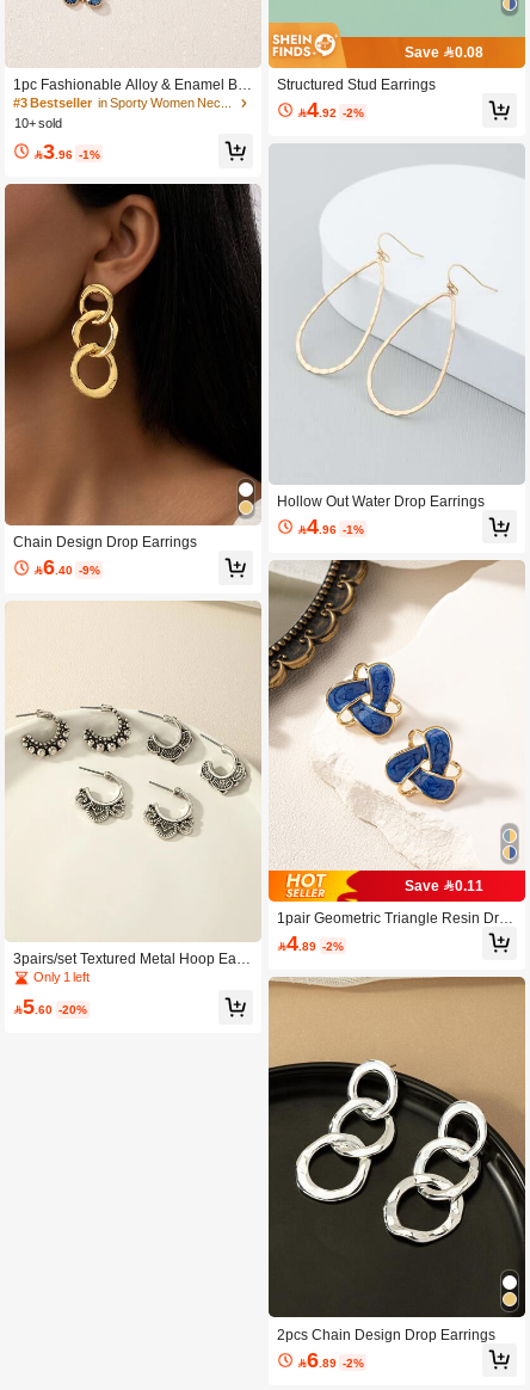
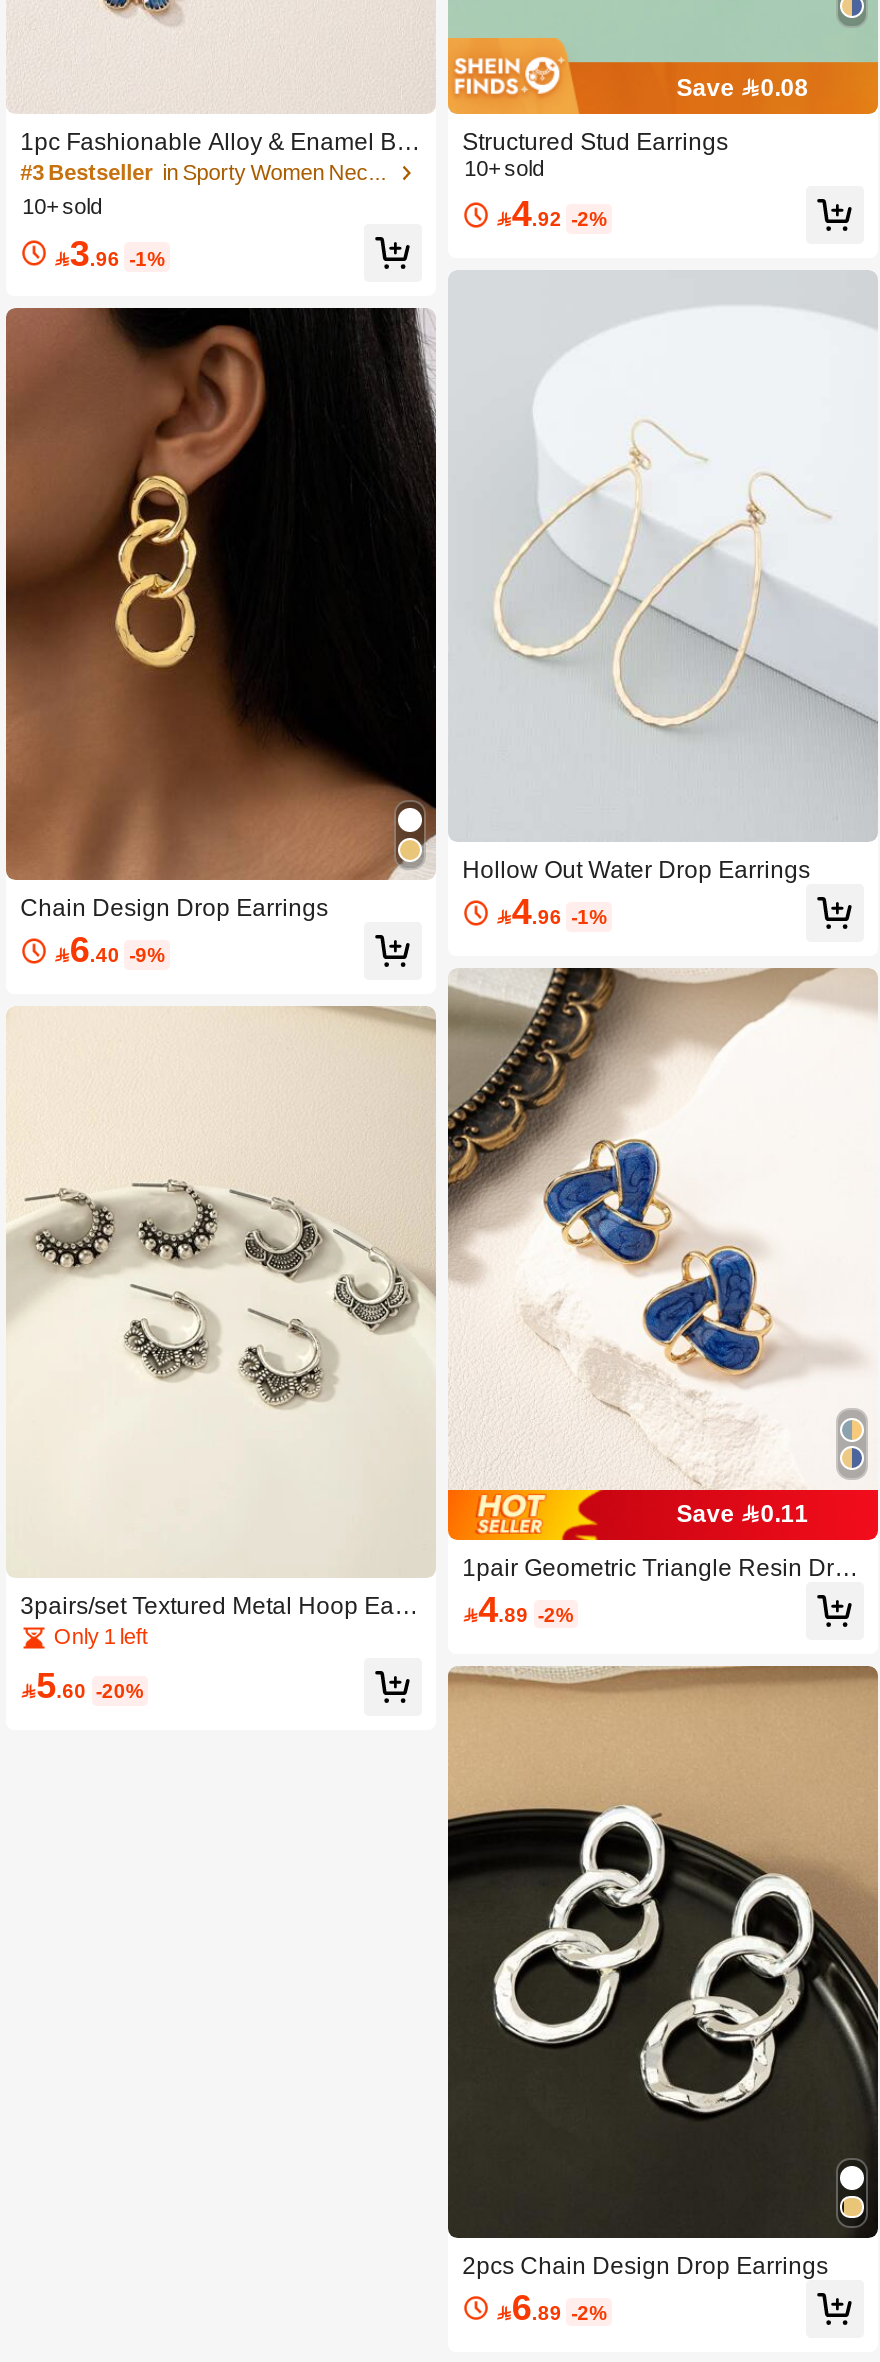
+ 10+ sold
